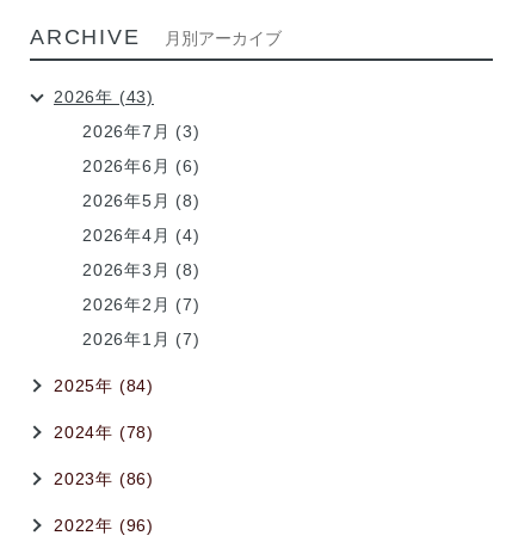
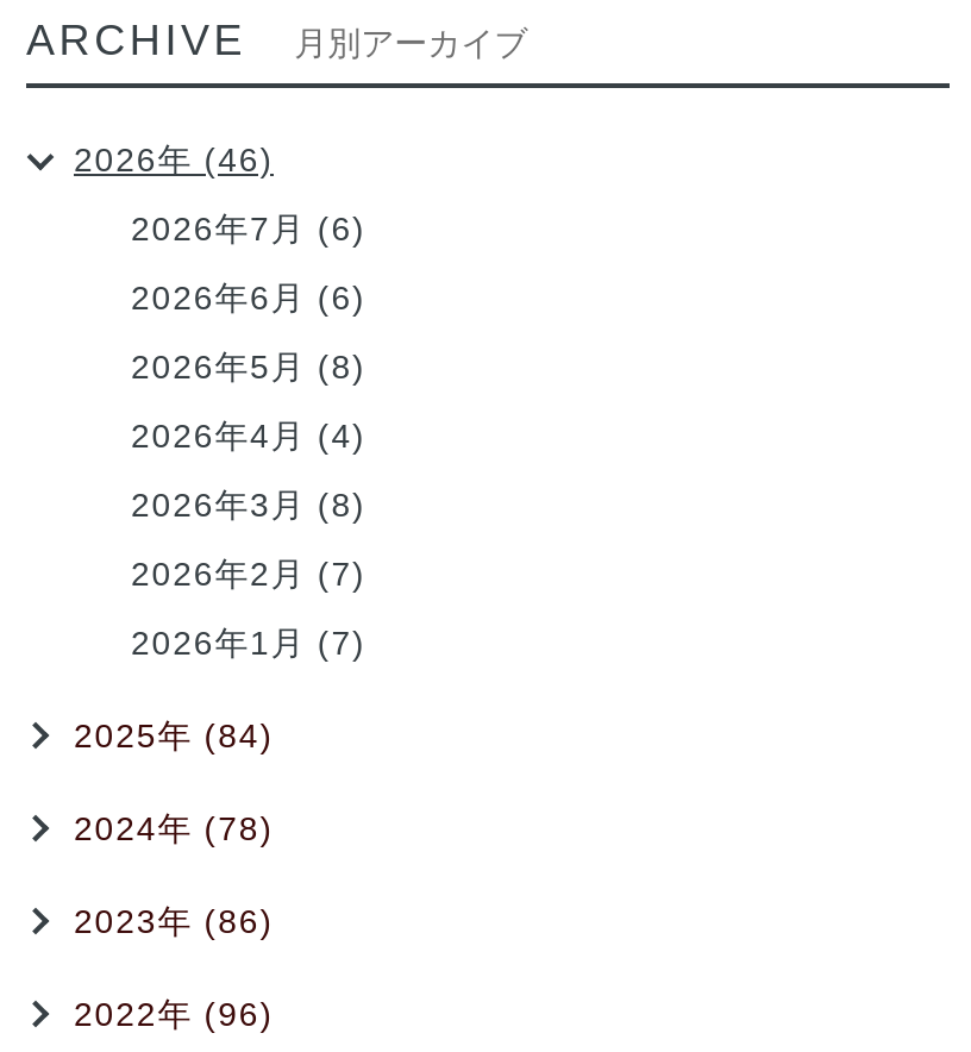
- 2026年 (43)
+ 2026年 (46)

- 2026年7月 (3)
+ 2026年7月 (6)
